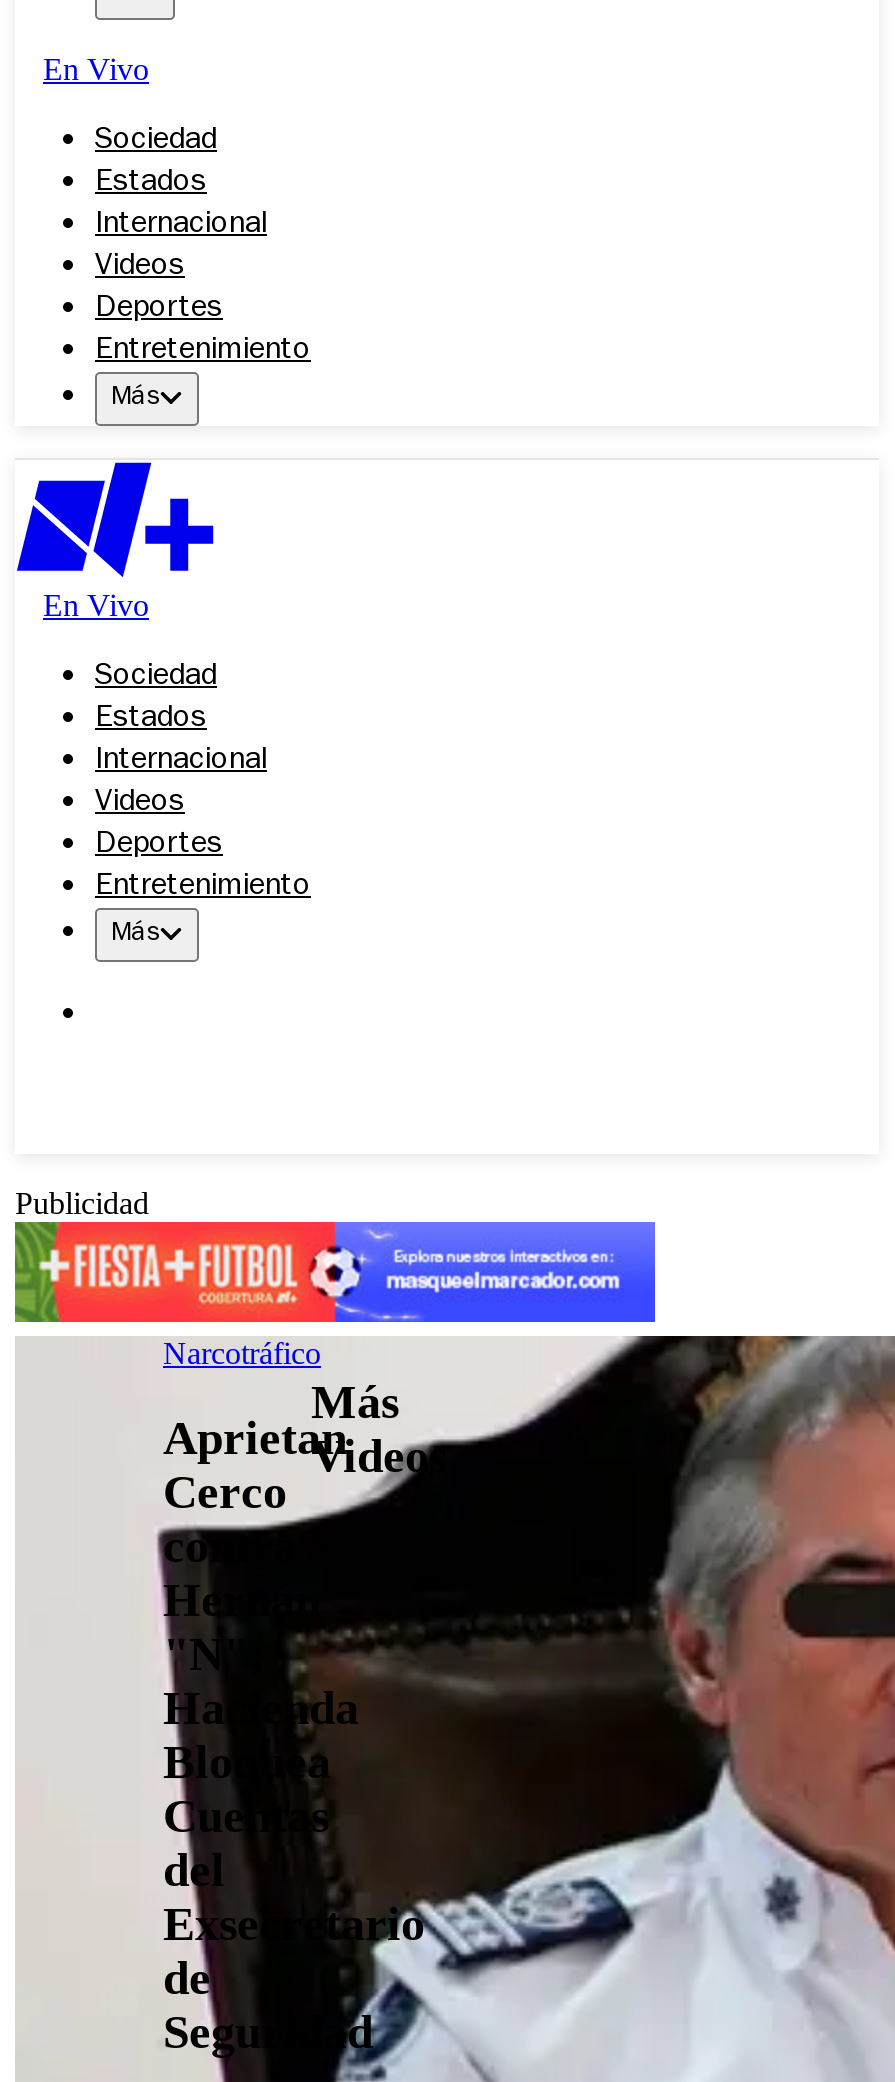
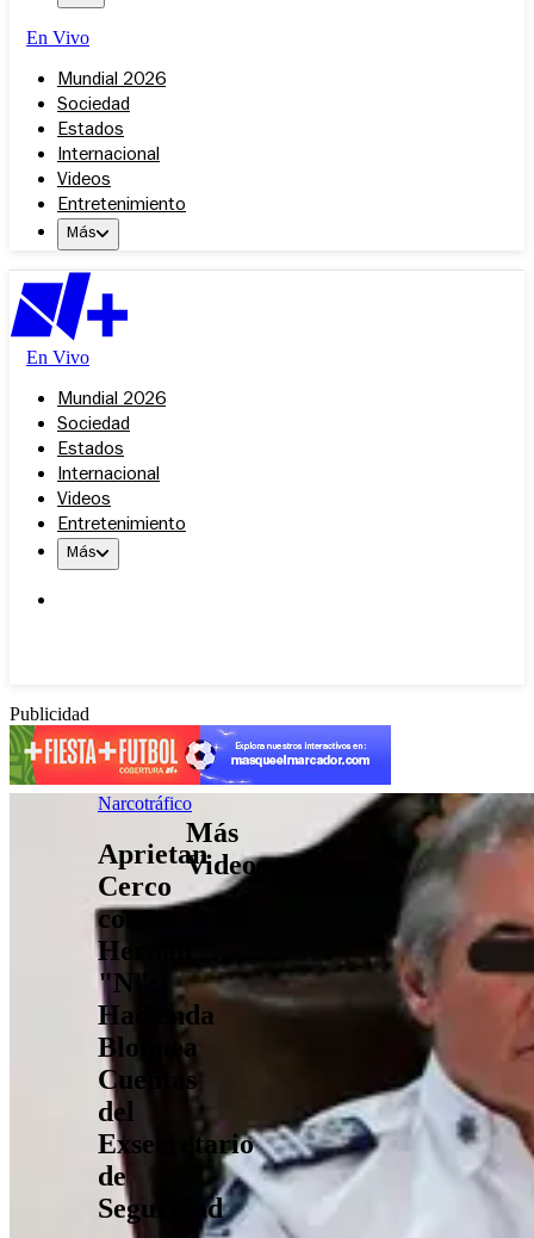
+ Mundial 2026

moved down: Sociedad | Estados | Internacional | Videos

- Deportes

+ Mundial 2026

moved down: Sociedad | Estados | Internacional | Videos

- Deportes
